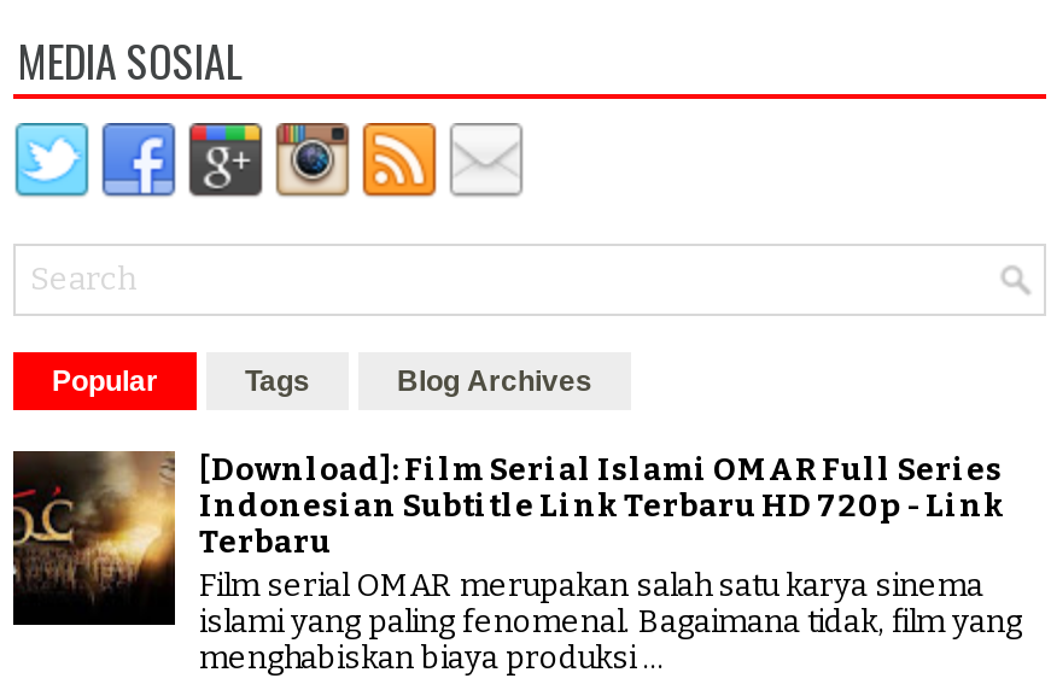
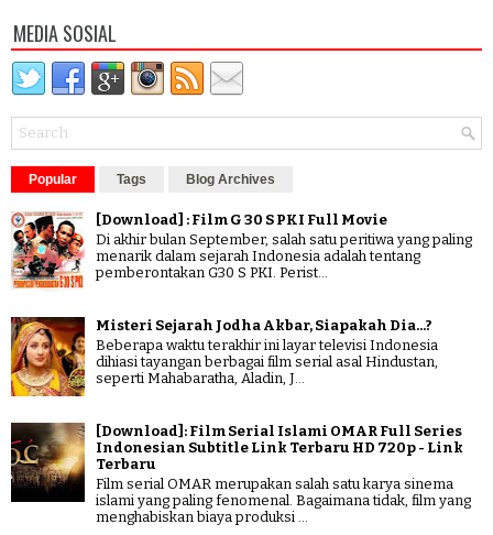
+ [image]

+ [image]
+ [Download] : Film G 30 S PKI Full Movie
+ Di akhir bulan September, salah satu peritiwa yang paling
+ menarik dalam sejarah Indonesia adalah tentang
+ pemberontakan G30 S PKI. Perist...
+ Misteri Sejarah Jodha Akbar, Siapakah Dia...?
+ Beberapa waktu terakhir ini layar televisi Indonesia
+ dihiasi tayangan berbagai film serial asal Hindustan,
+ seperti Mahabaratha, Aladin, J...
